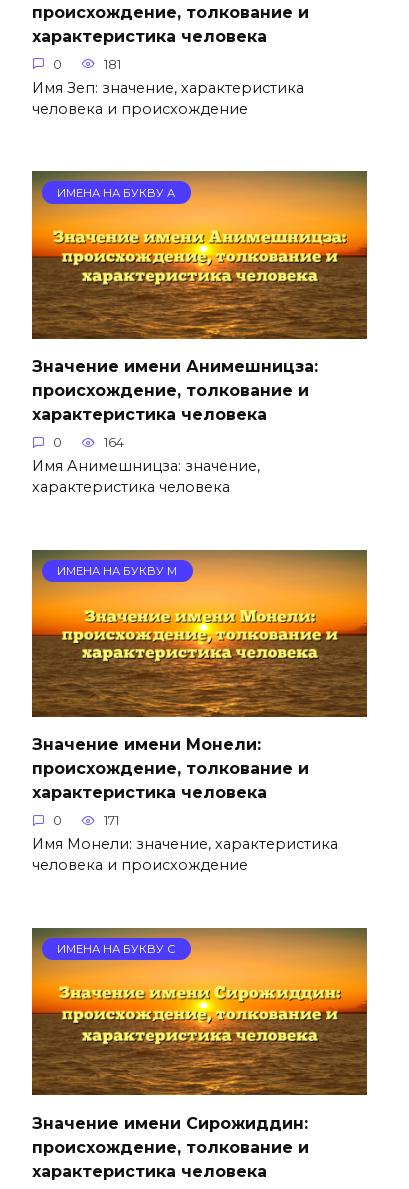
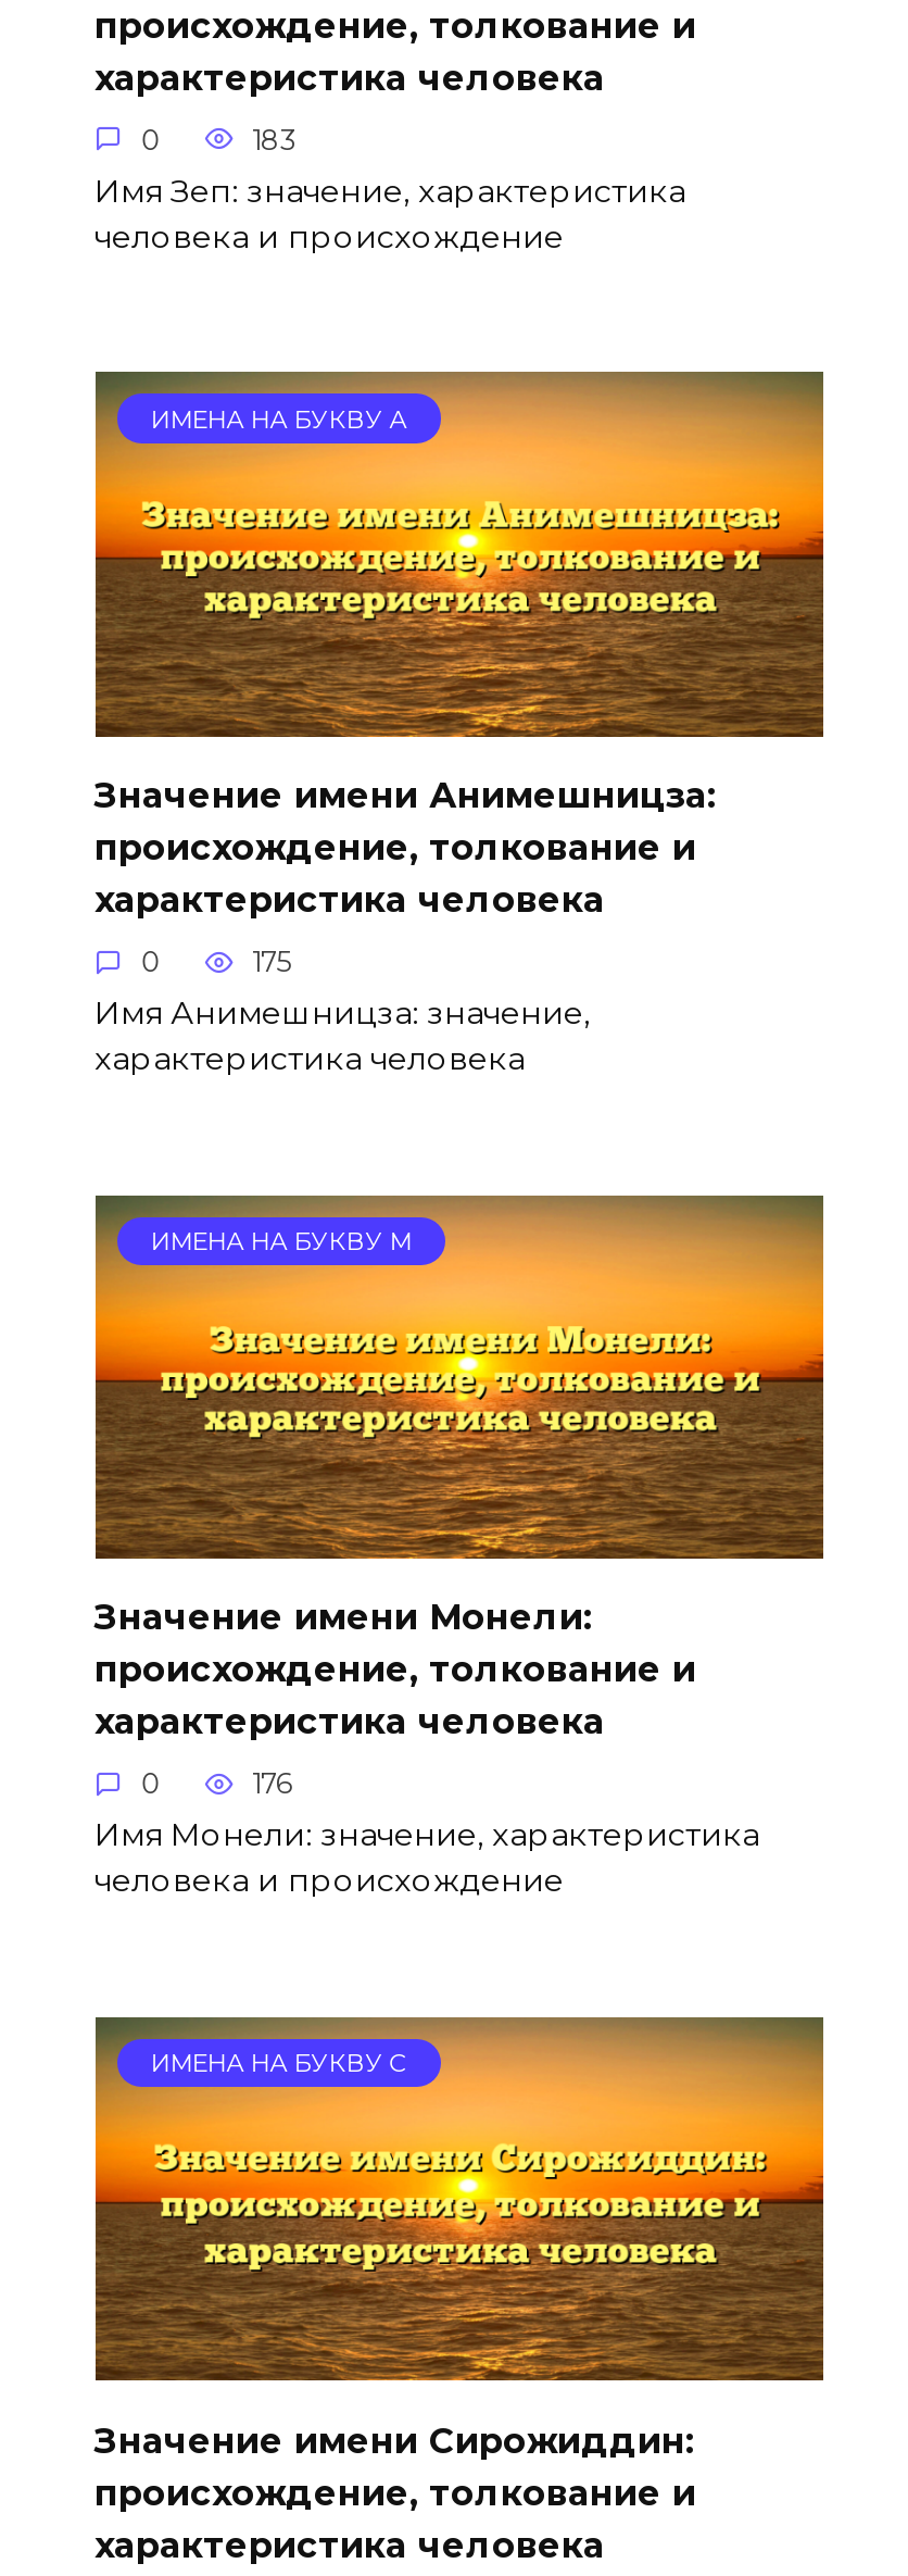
- 181
+ 183

- 164
+ 175

- 171
+ 176
